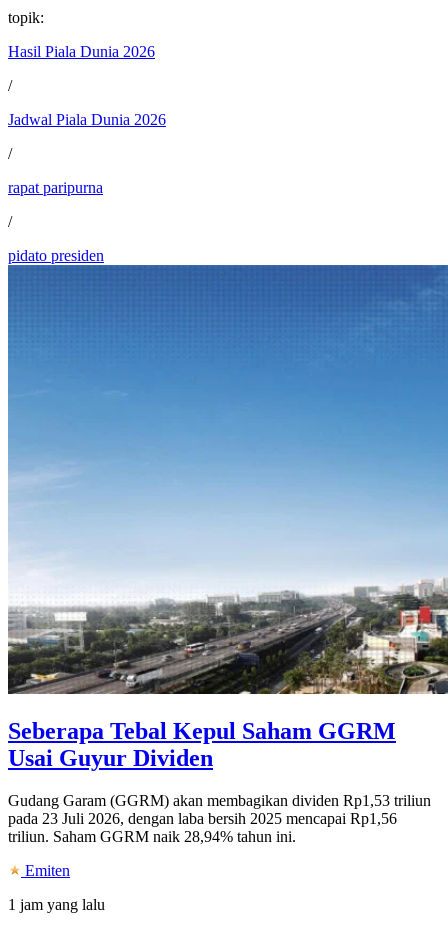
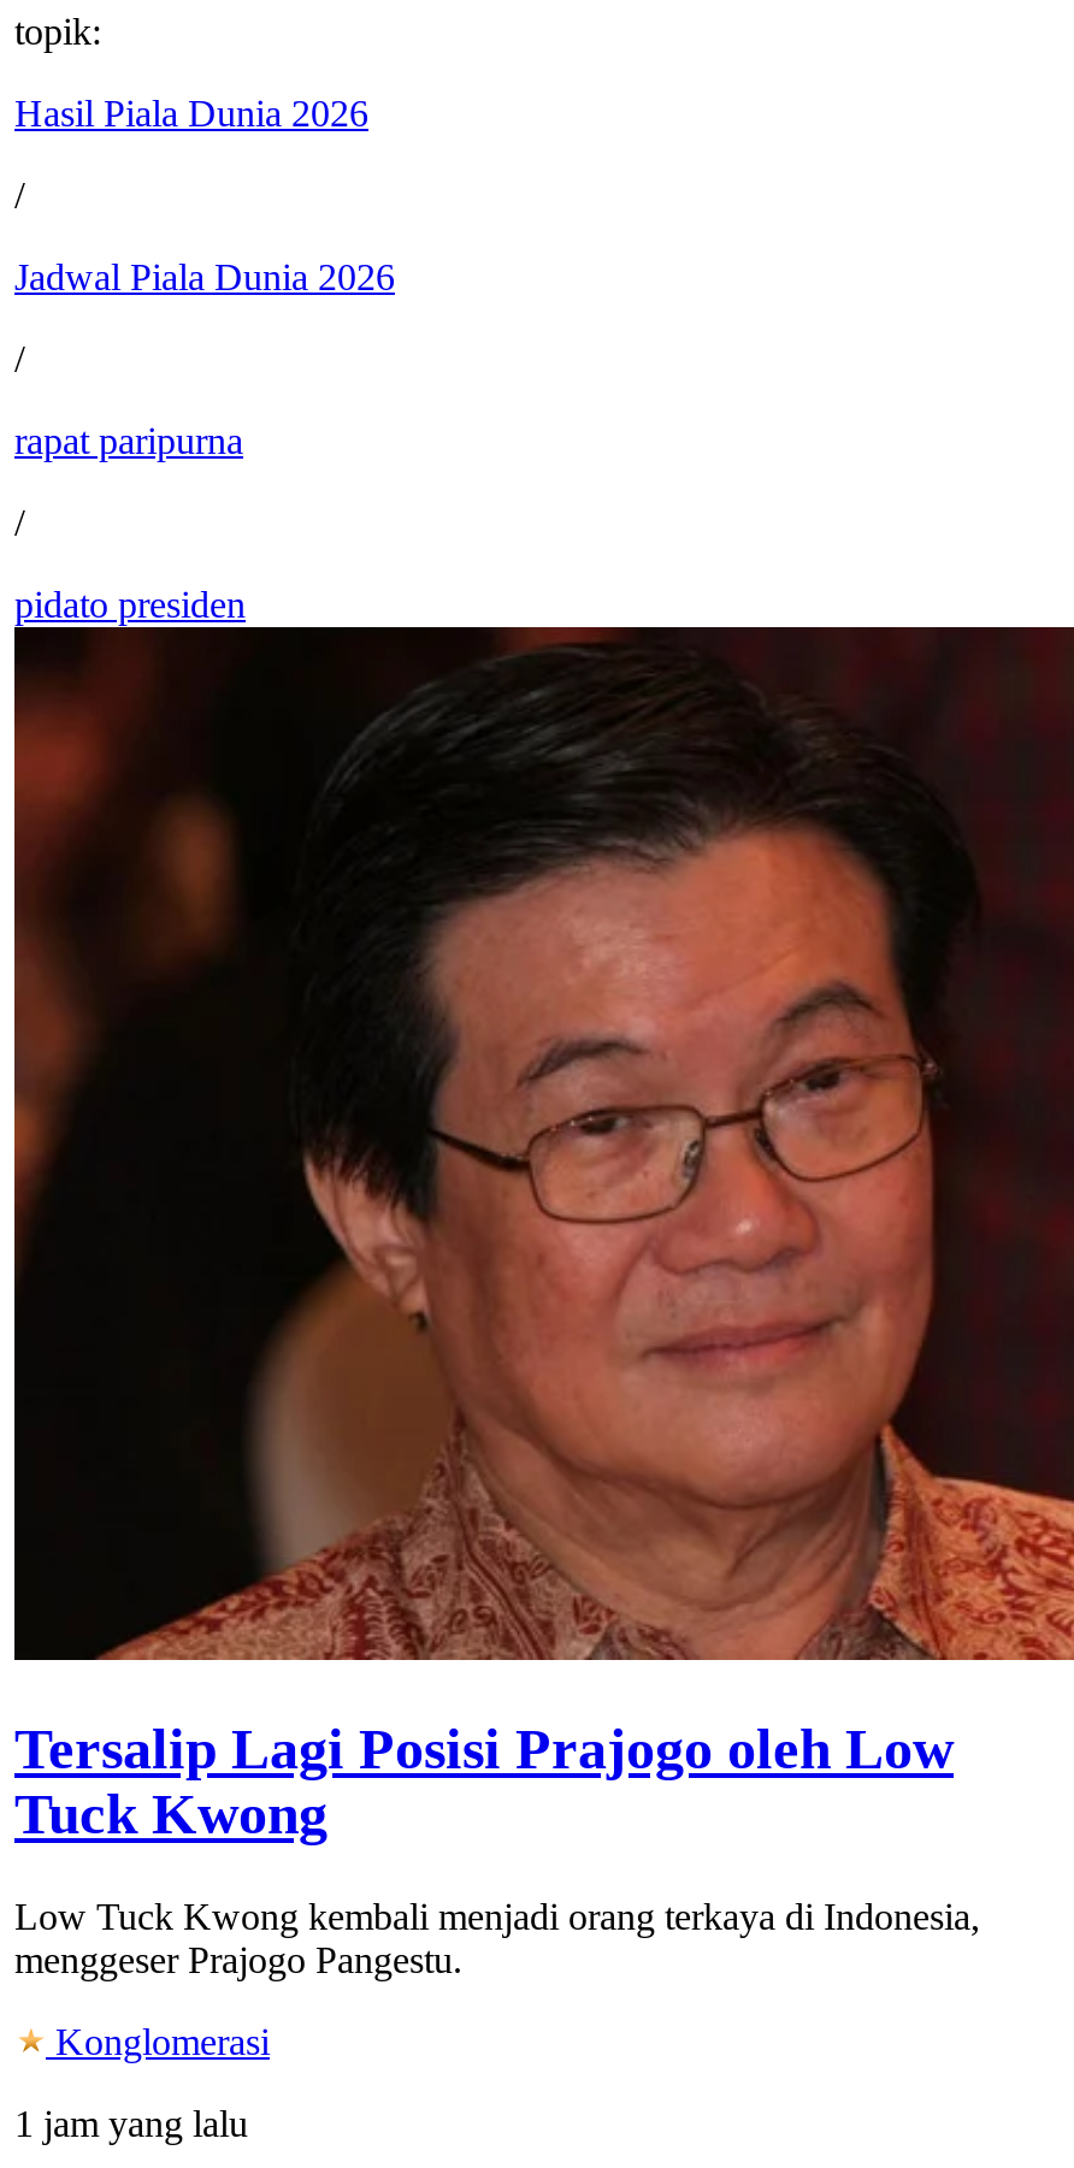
- [image]
- Seberapa Tebal Kepul Saham GGRM
- Usai Guyur Dividen
+ [image]
+ Tersalip Lagi Posisi Prajogo oleh Low
+ Tuck Kwong

- Gudang Garam (GGRM) akan membagikan dividen Rp1,53 triliun
- pada 23 Juli 2026, dengan laba bersih 2025 mencapai Rp1,56
- triliun. Saham GGRM naik 28,94% tahun ini.
+ Low Tuck Kwong kembali menjadi orang terkaya di Indonesia,
+ menggeser Prajogo Pangestu.

- Emiten
+ Konglomerasi
